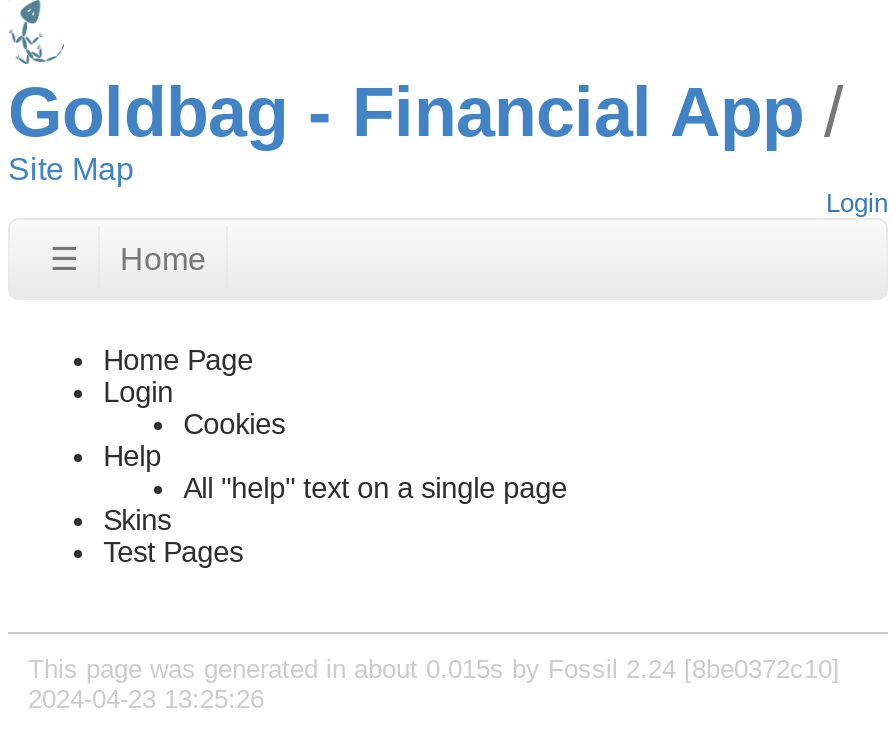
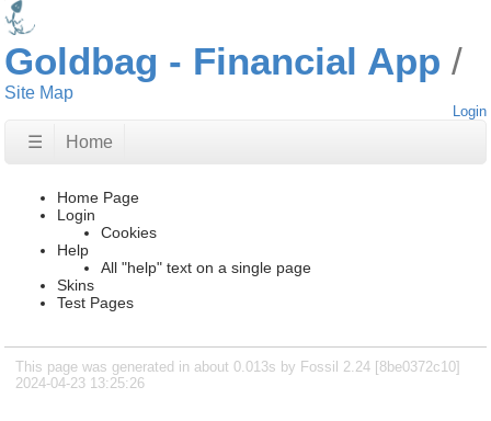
- This page was generated in about 0.015s by Fossil 2.24 [8be0372c10]
+ This page was generated in about 0.013s by Fossil 2.24 [8be0372c10]
